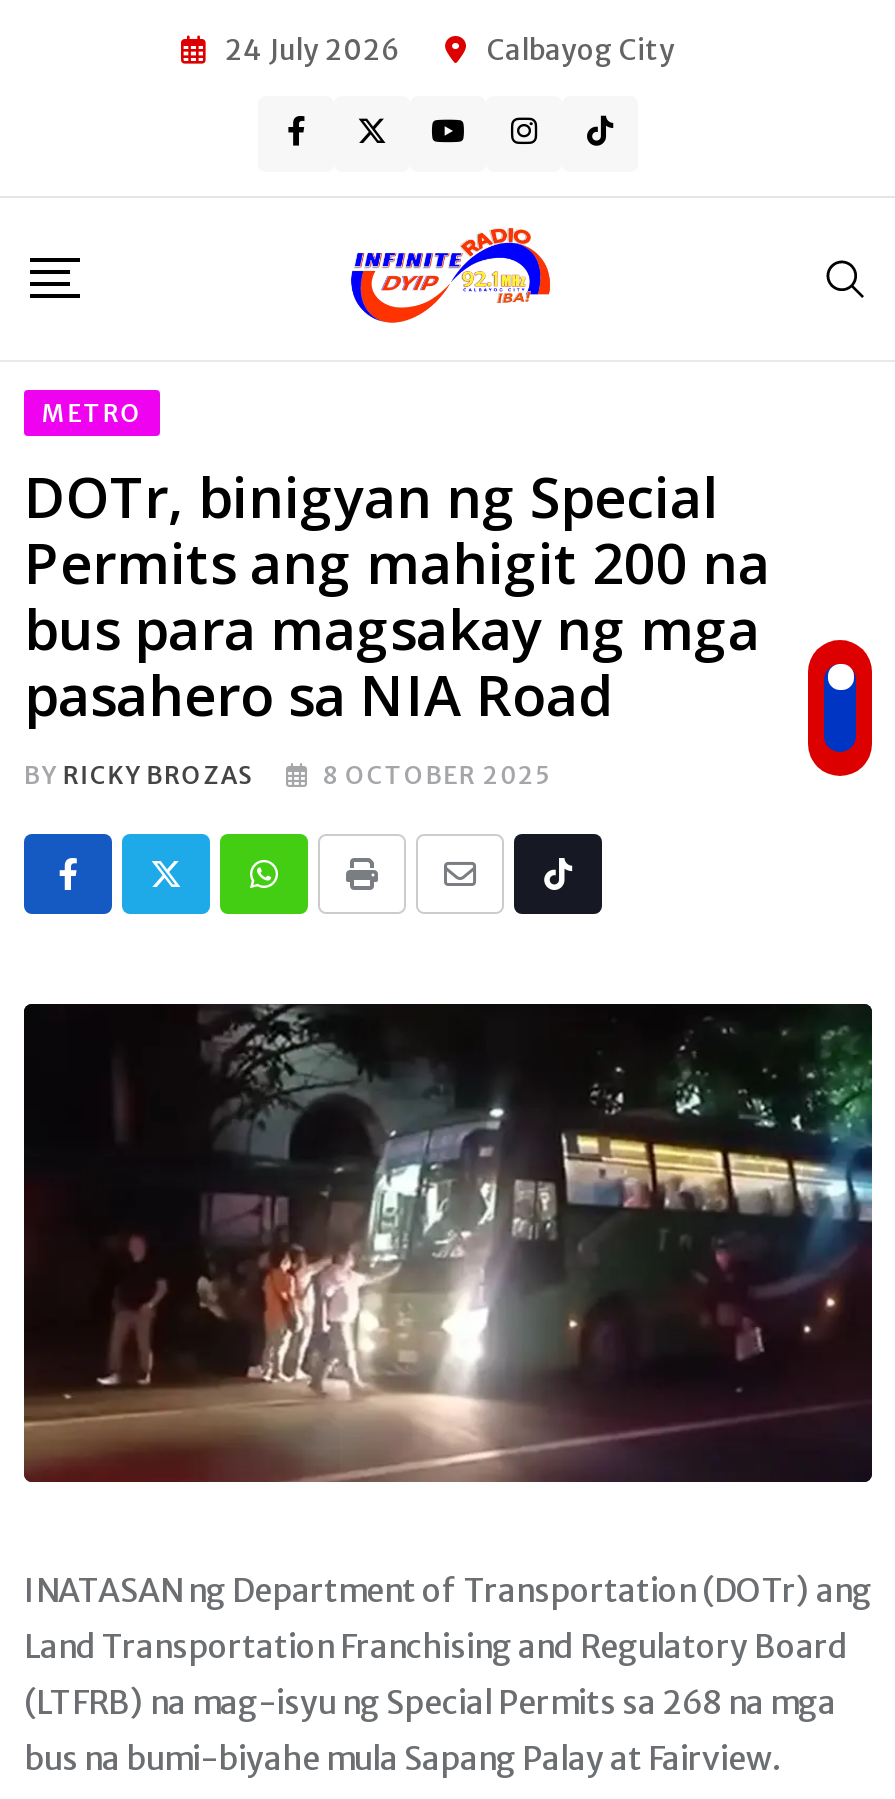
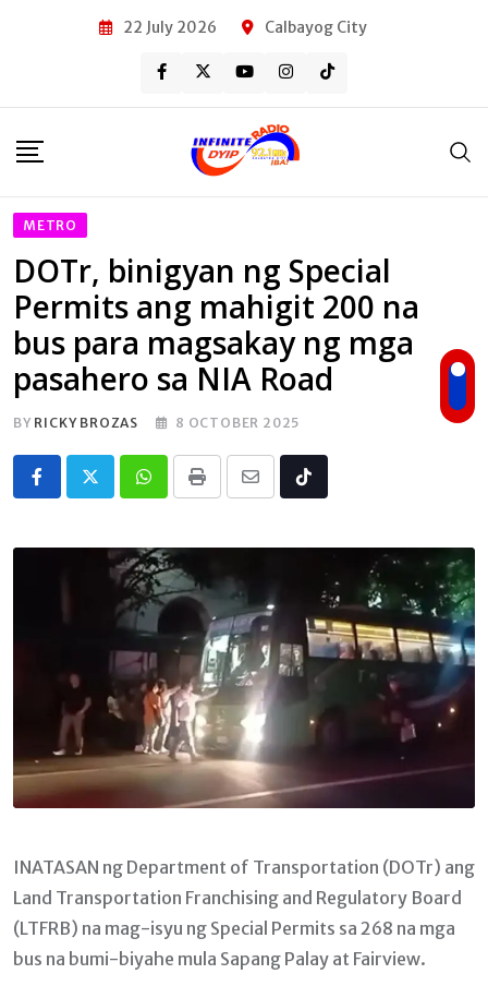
- 24 July 2026
+ 22 July 2026
